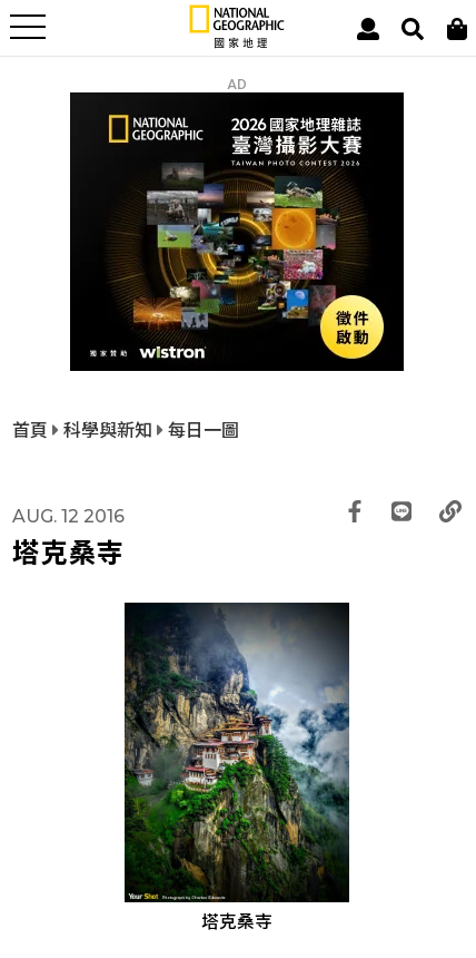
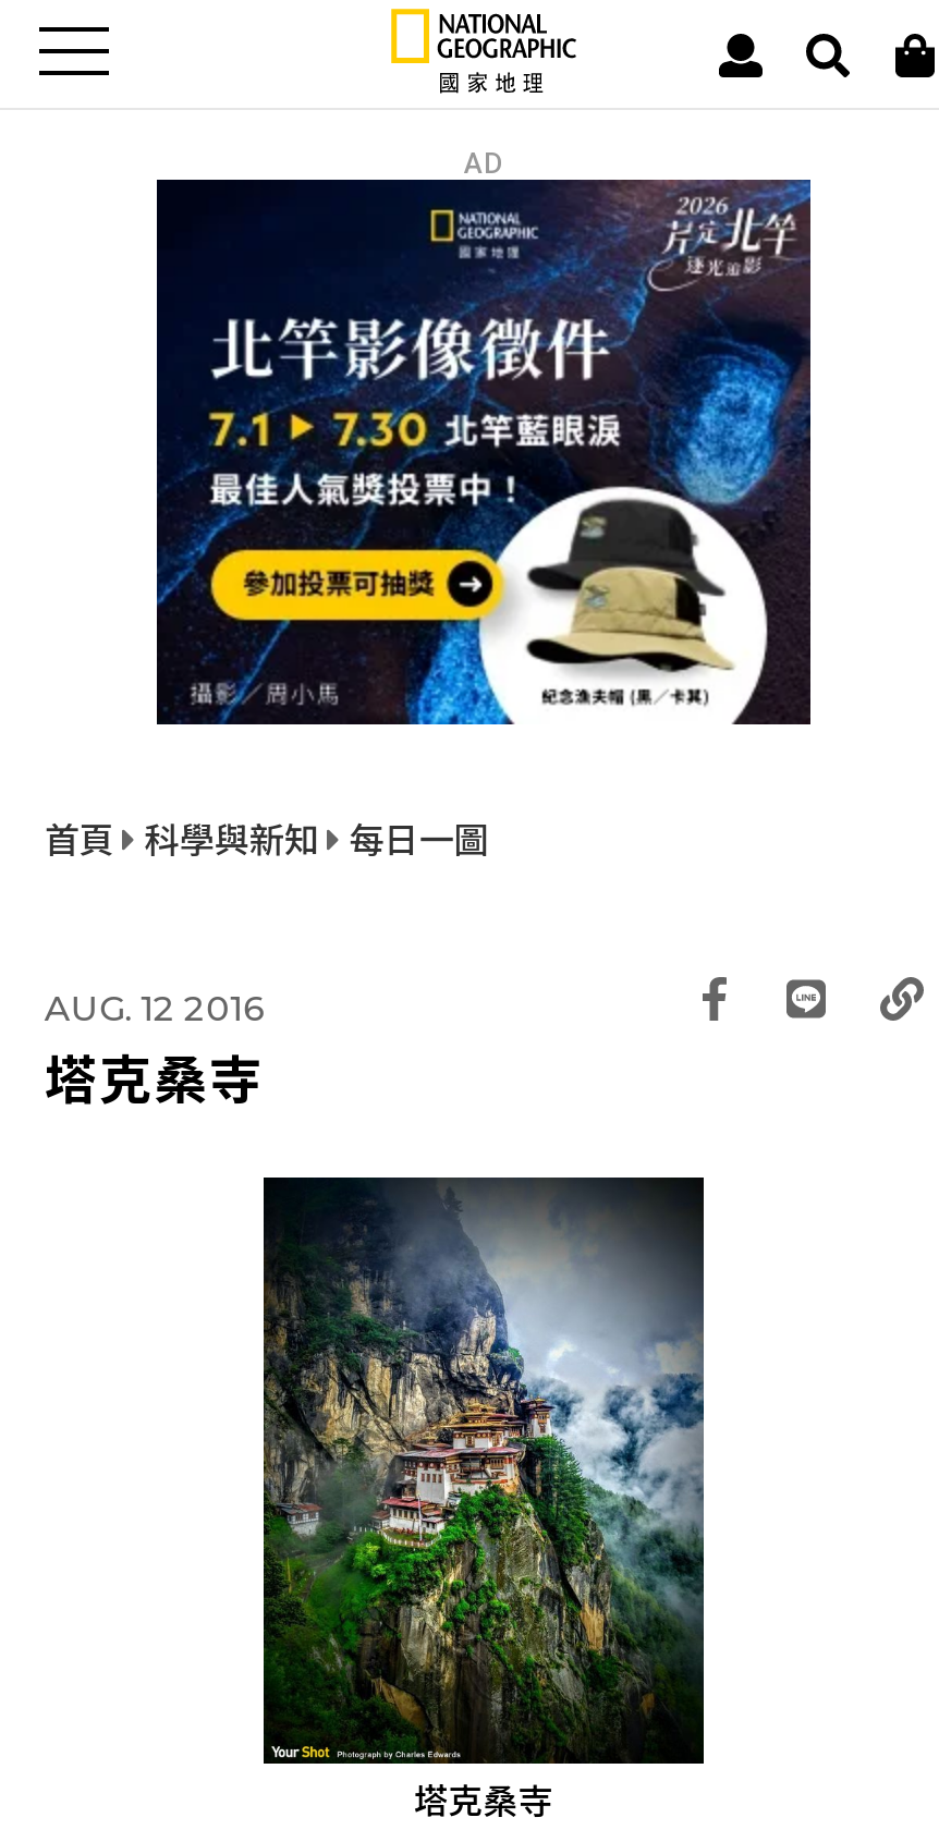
- [image]
+ [image]
